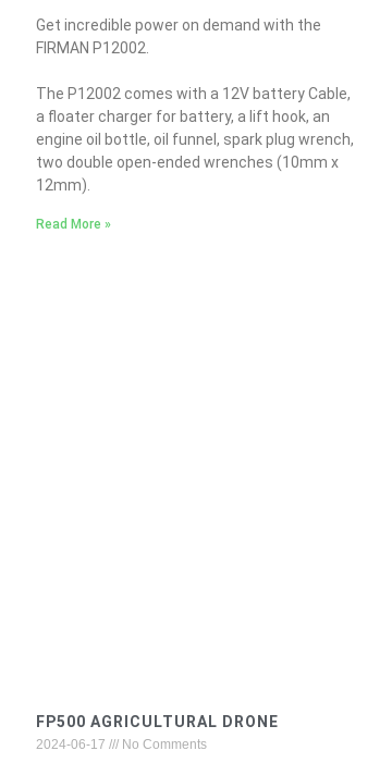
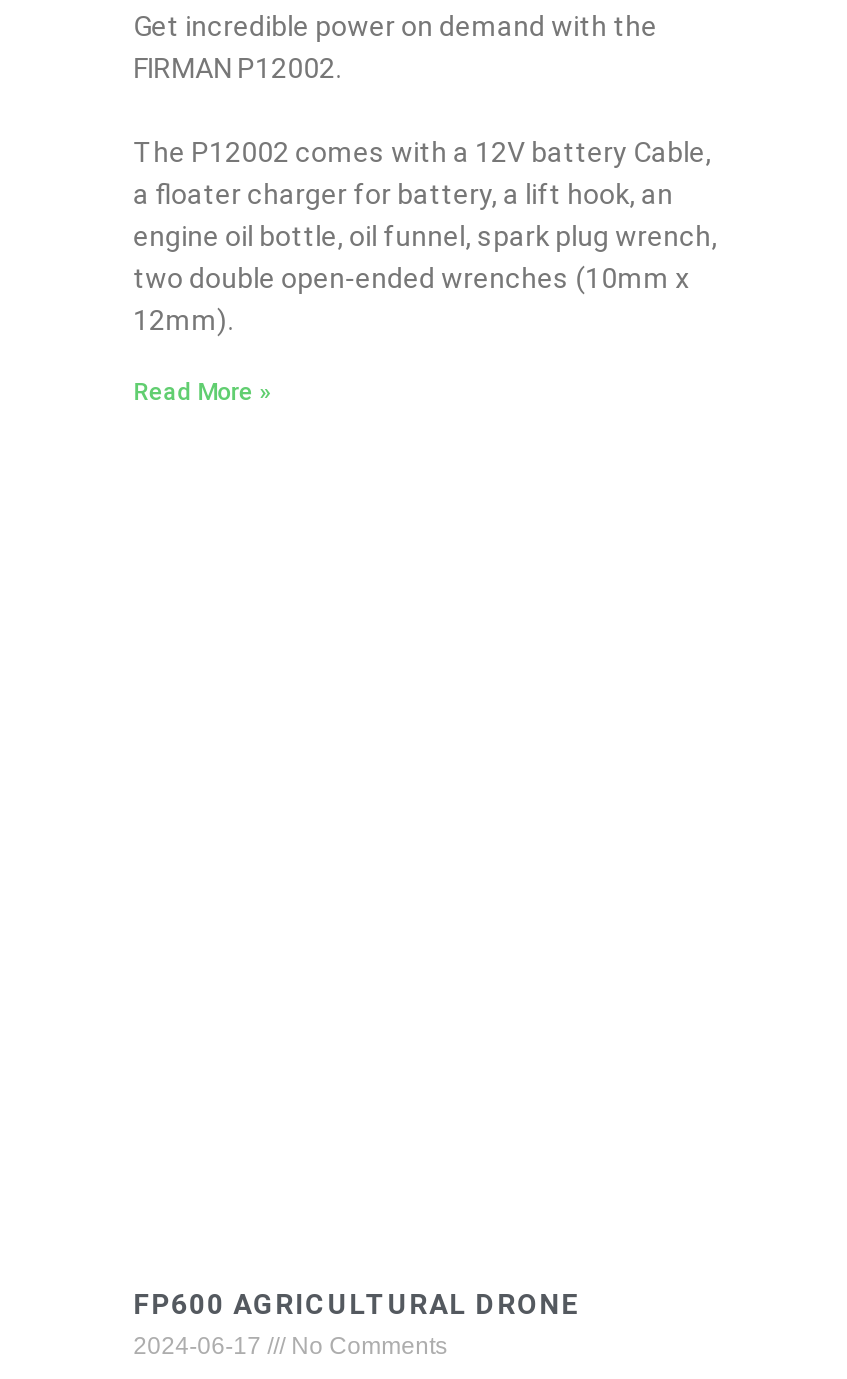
- FP500 AGRICULTURAL DRONE
+ FP600 AGRICULTURAL DRONE
